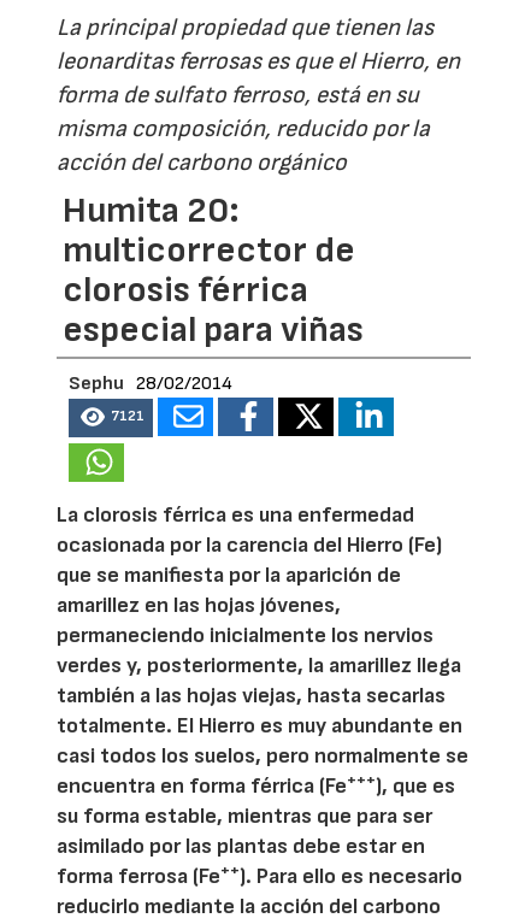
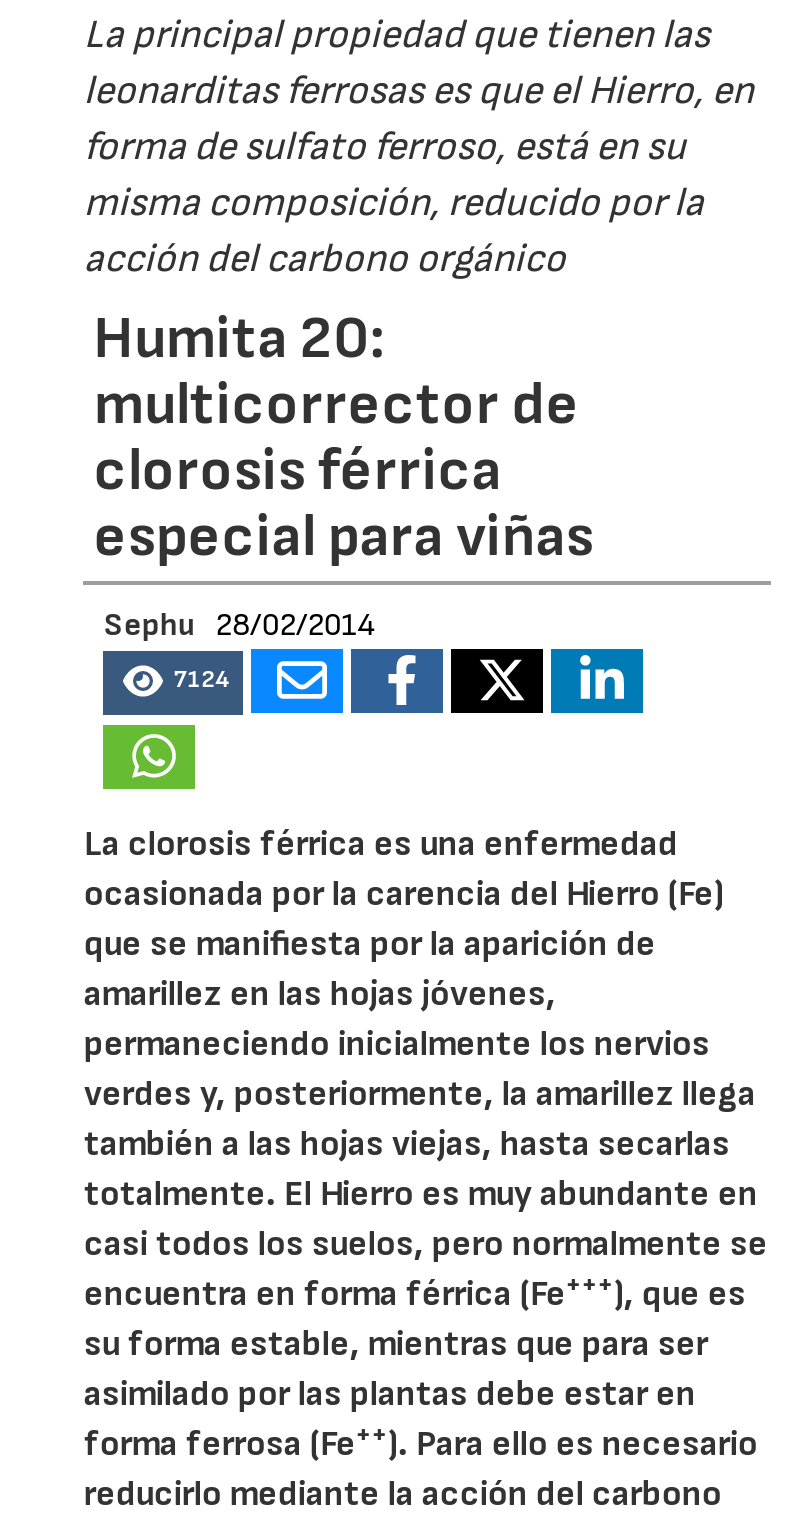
- 7121
+ 7124
